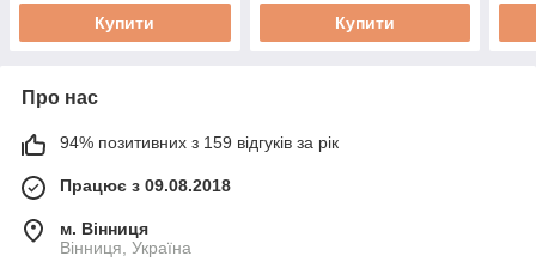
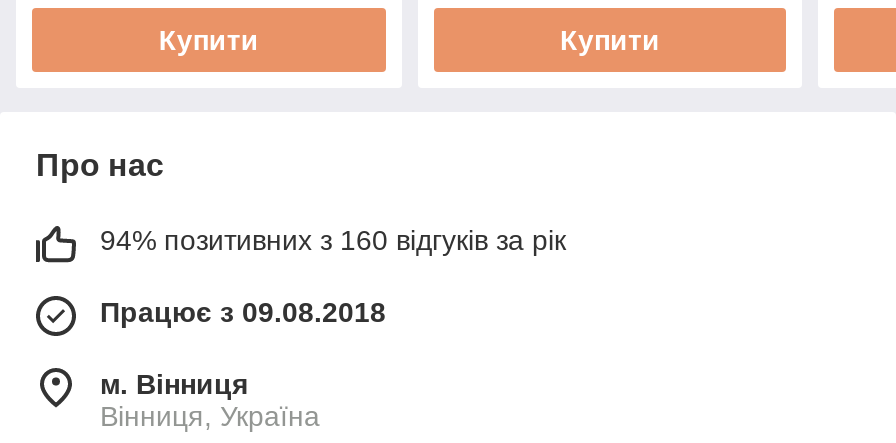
- 94% позитивних з 159 відгуків за рік
+ 94% позитивних з 160 відгуків за рік
